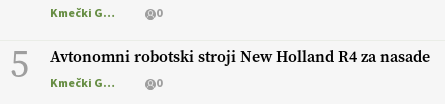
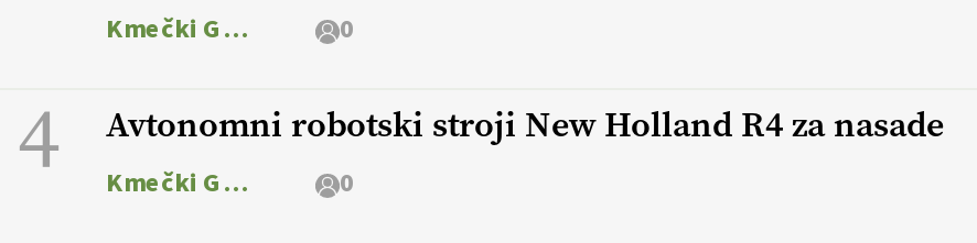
- 5 Avtonomni robotski stroji New Holland R4 za nasade
+ 4 Avtonomni robotski stroji New Holland R4 za nasade
